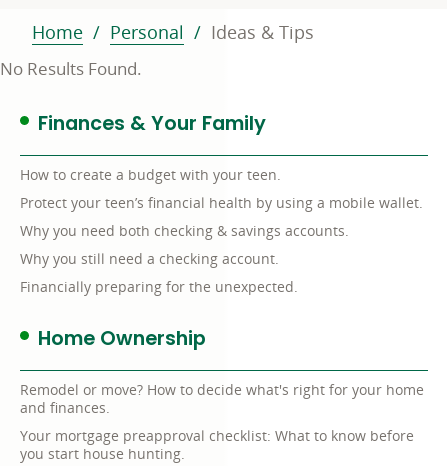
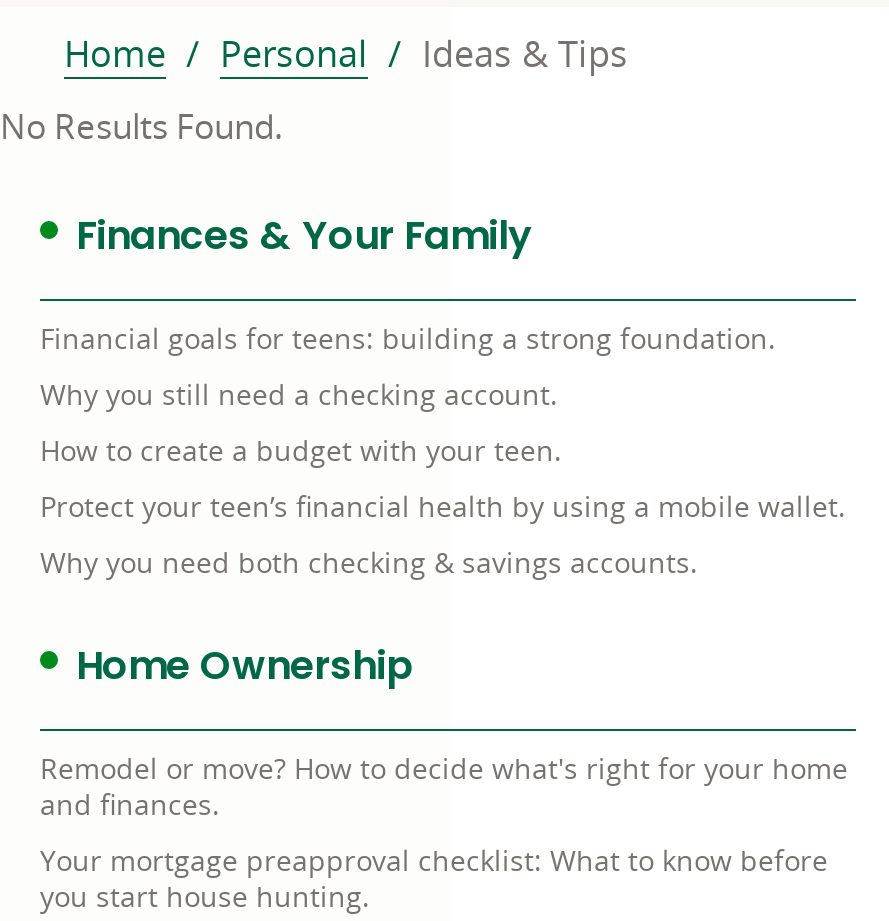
+ Financial goals for teens: building a strong foundation.

moved down: How to create a budget with your teen. | Protect your teen’s financial health by using a mobile wallet. | Why you need both checking & savings accounts.

moved up: Why you still need a checking account.

- Financially preparing for the unexpected.
